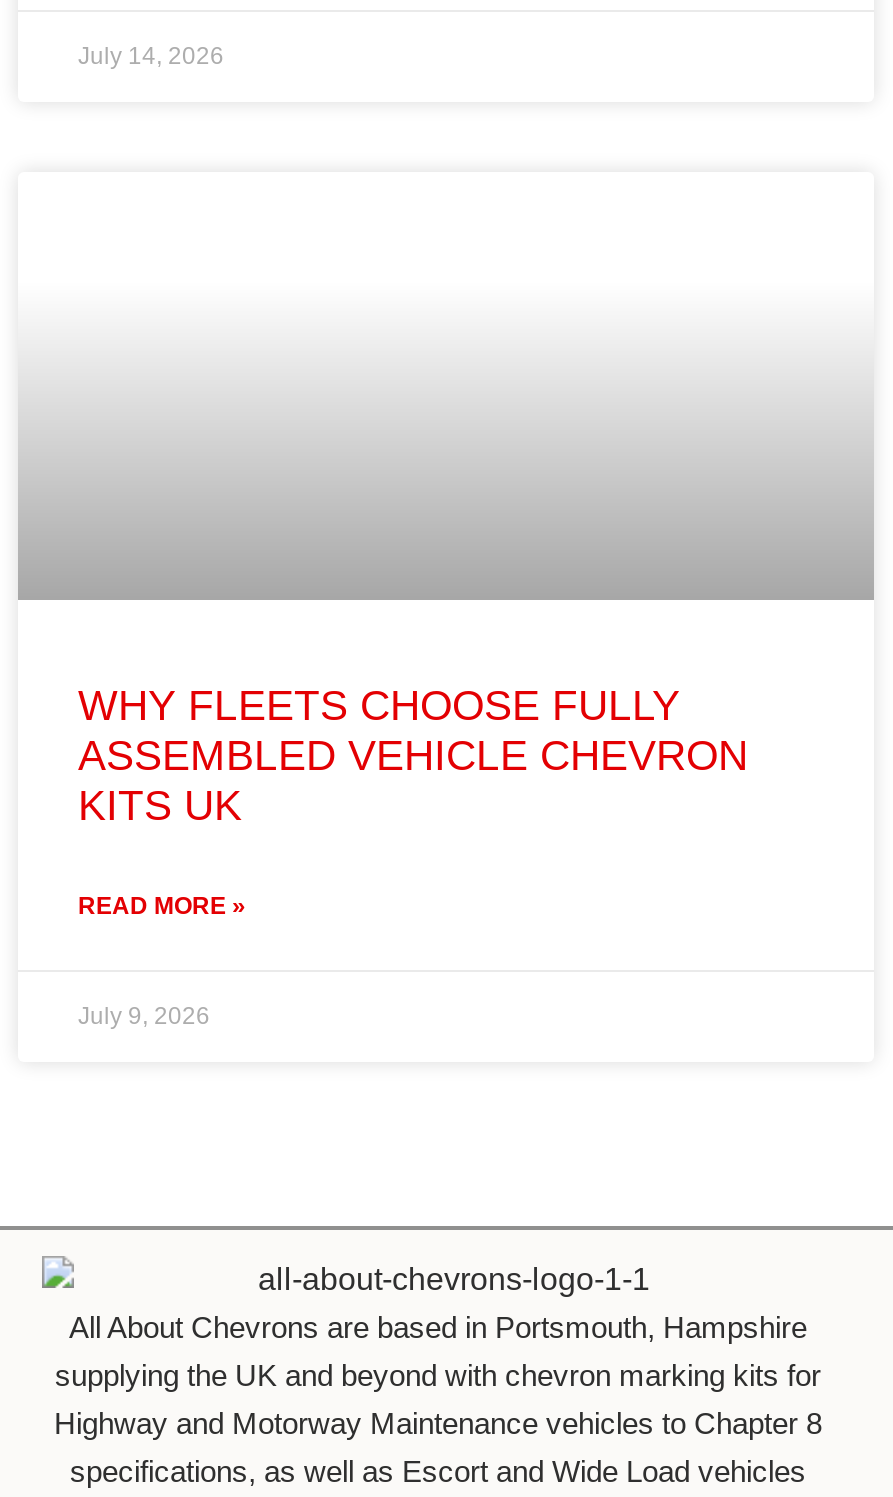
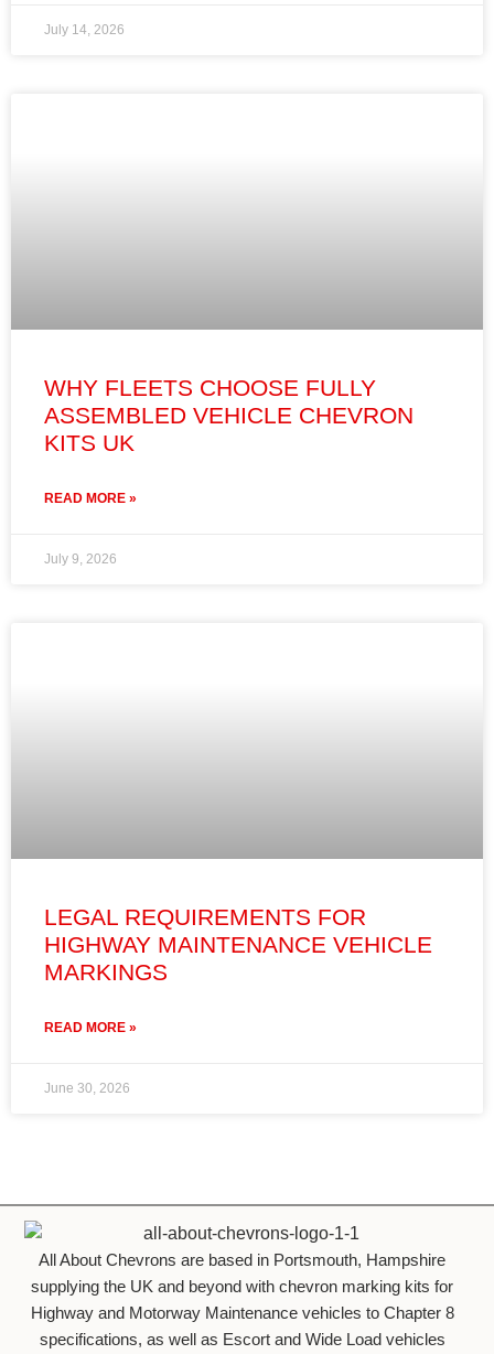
+ LEGAL REQUIREMENTS FOR
+ HIGHWAY MAINTENANCE VEHICLE
+ MARKINGS
+ READ MORE »

+ June 30, 2026
